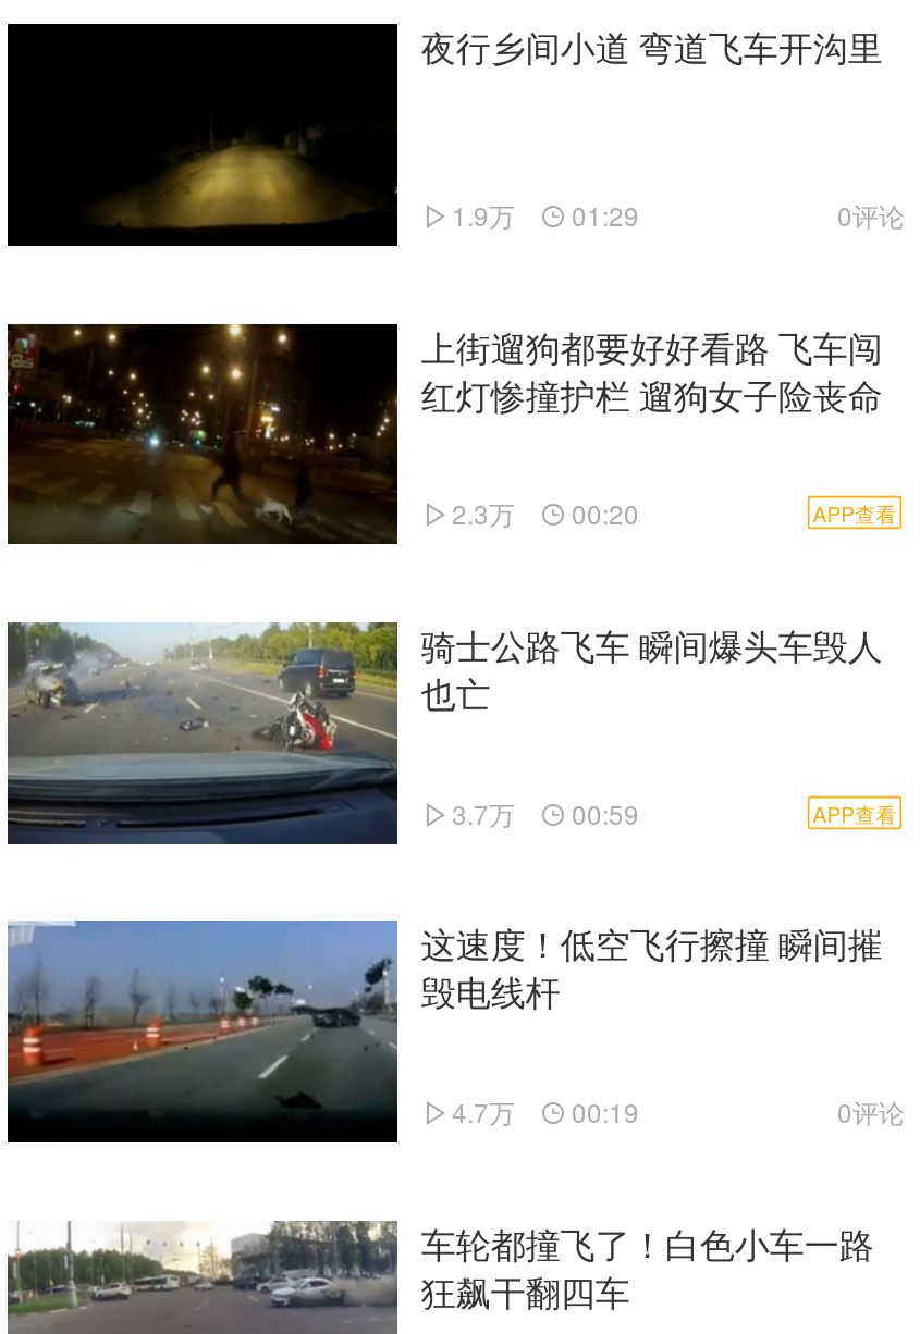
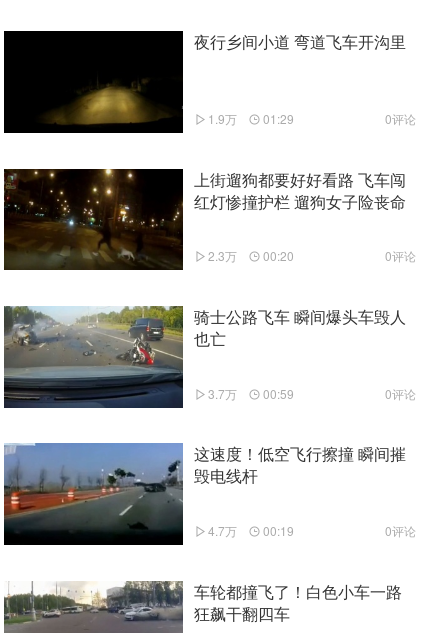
- APP查看
+ 0评论

- APP查看
+ 0评论
